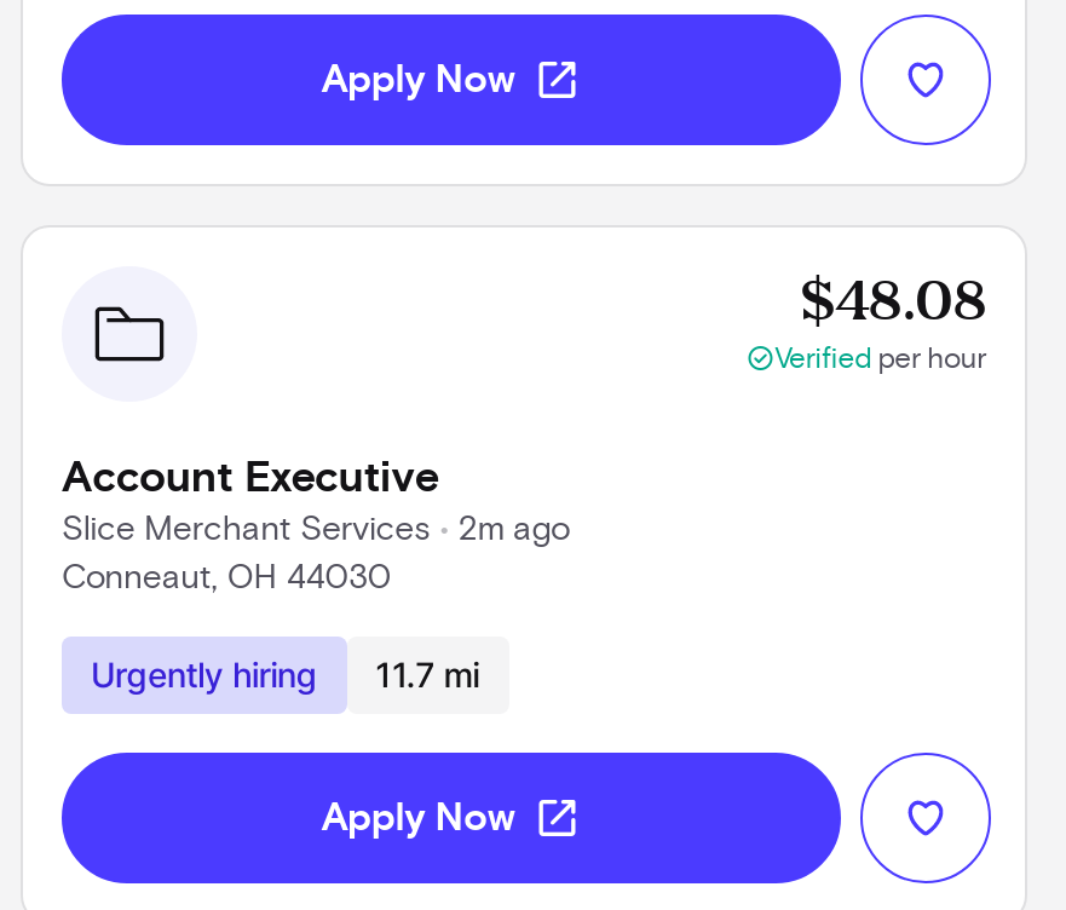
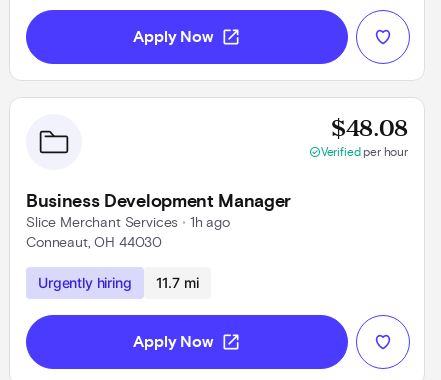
- Account Executive
- Slice Merchant Services • 2m ago
+ Business Development Manager
+ Slice Merchant Services • 1h ago
